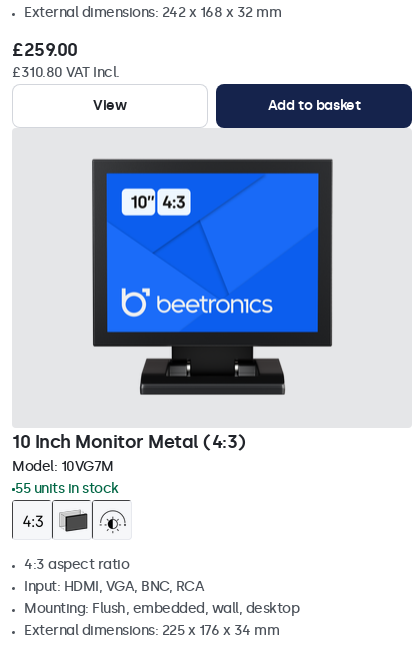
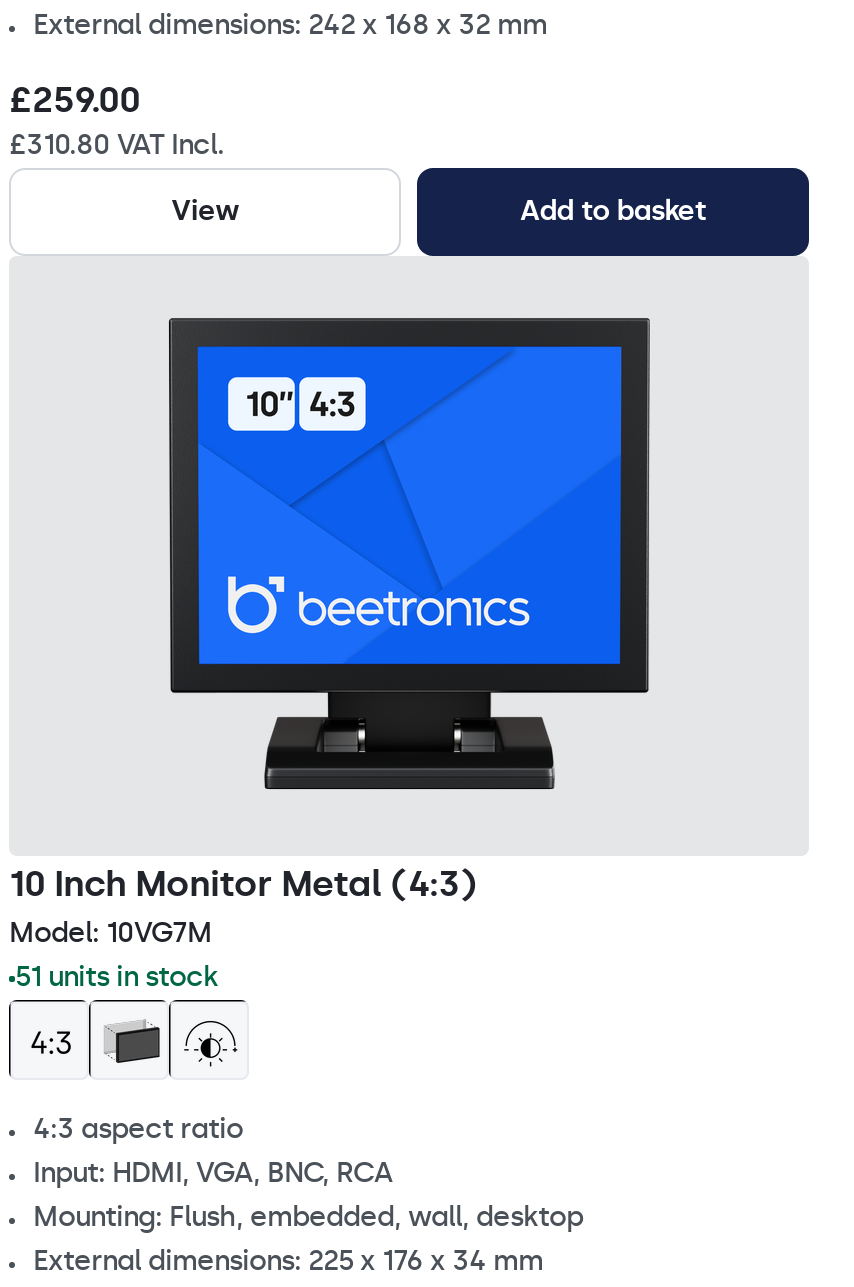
- 55 units in stock
+ 51 units in stock
